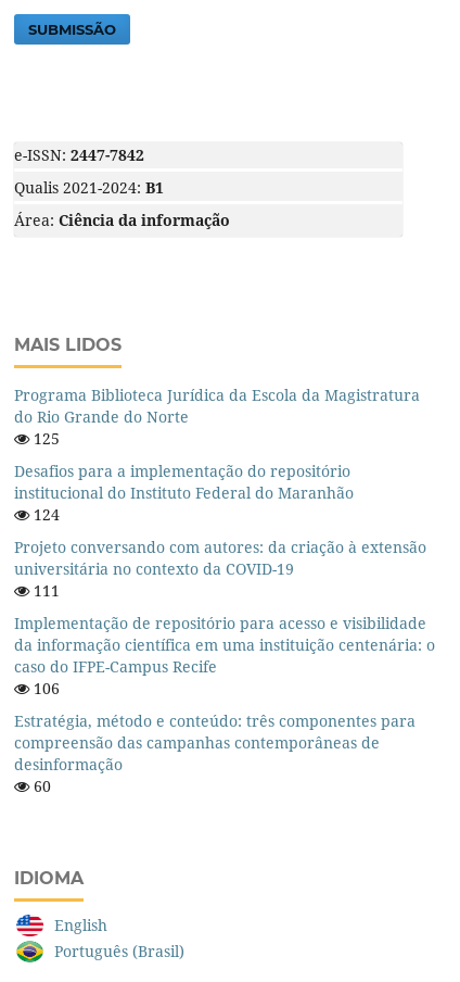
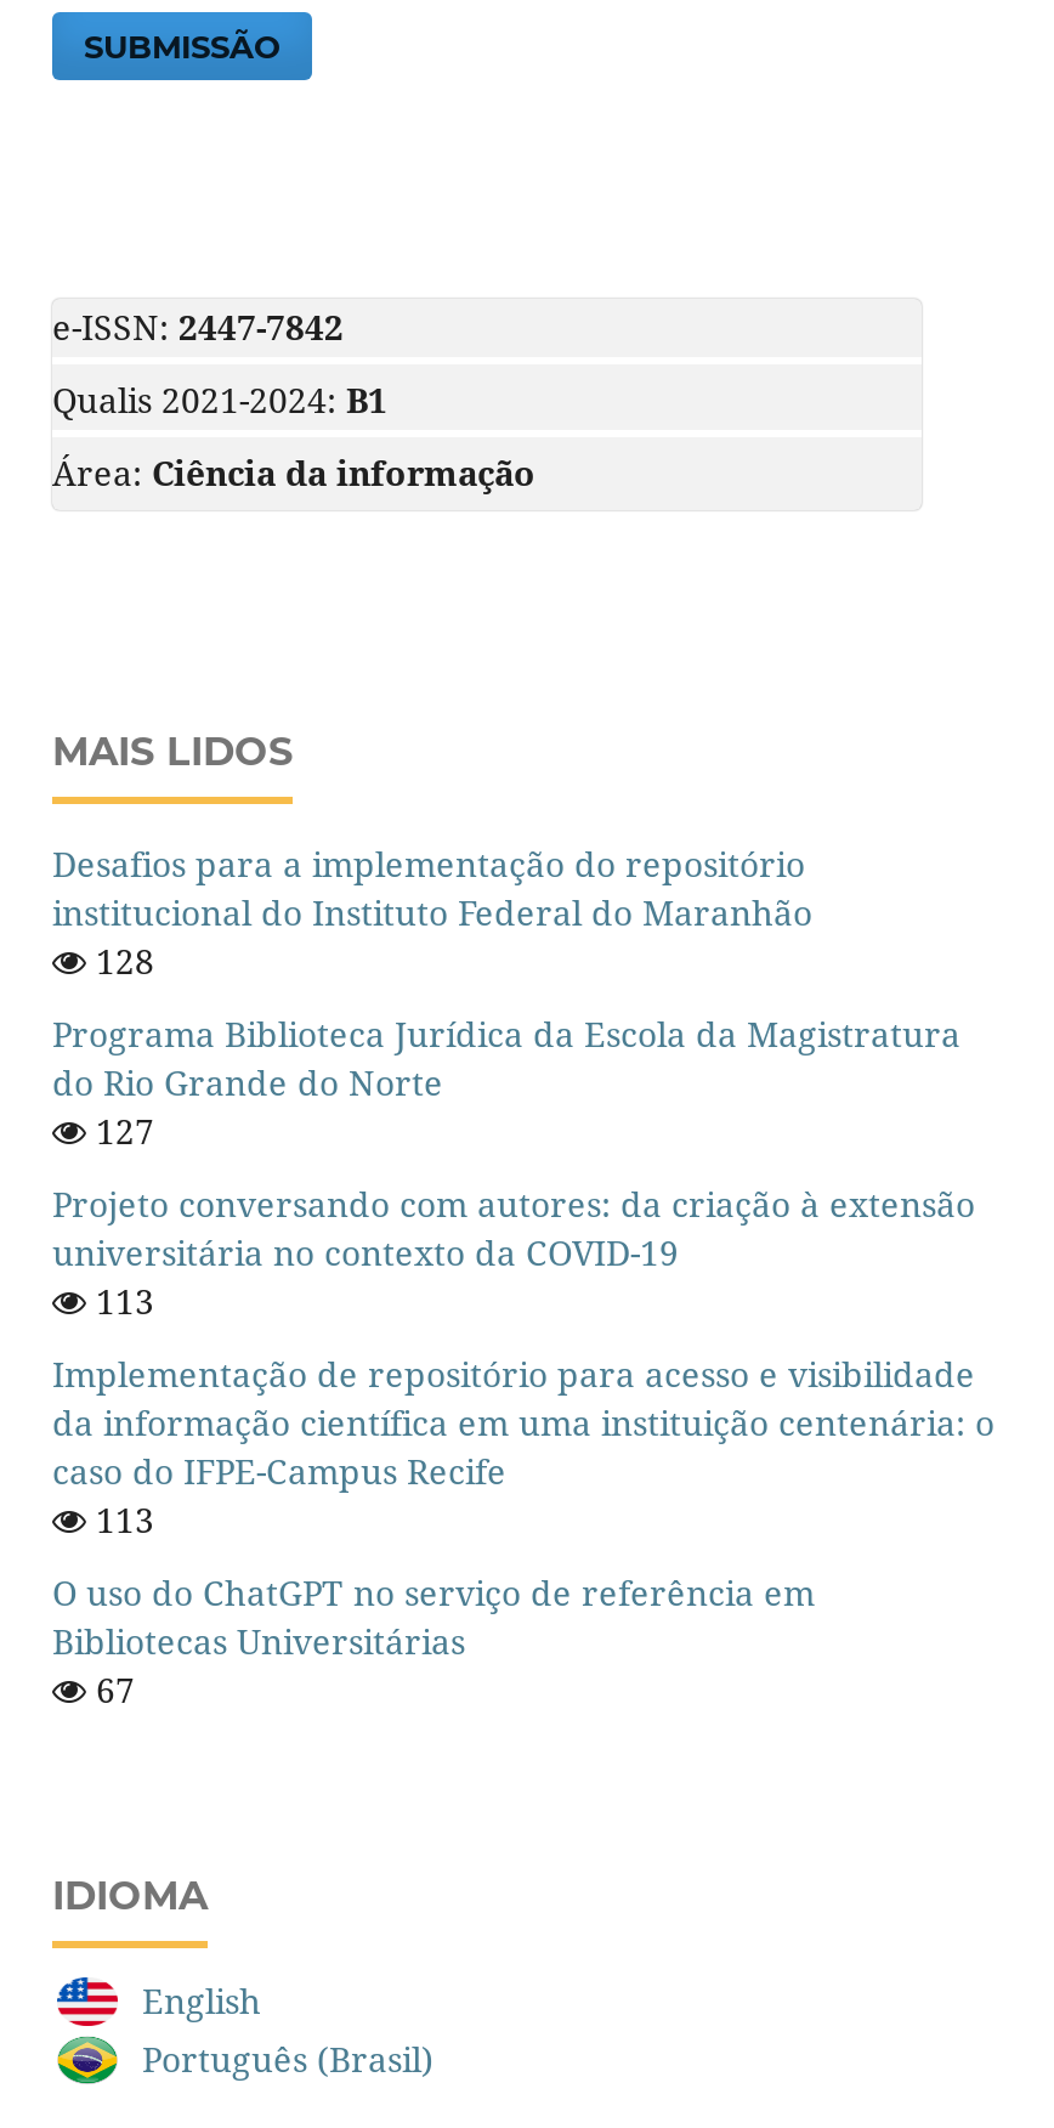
+ 128

moved down: Programa Biblioteca Jurídica da Escola da Magistratura | do Rio Grande do Norte

- 125
- 124
+ 127

moved up: Desafios para a implementação do repositório | institucional do Instituto Federal do Maranhão

- 111
+ 113

- 106
+ 113

- Estratégia, método e conteúdo: três componentes para
- compreensão das campanhas contemporâneas de
- desinformação
- 60
+ O uso do ChatGPT no serviço de referência em
+ Bibliotecas Universitárias
+ 67
